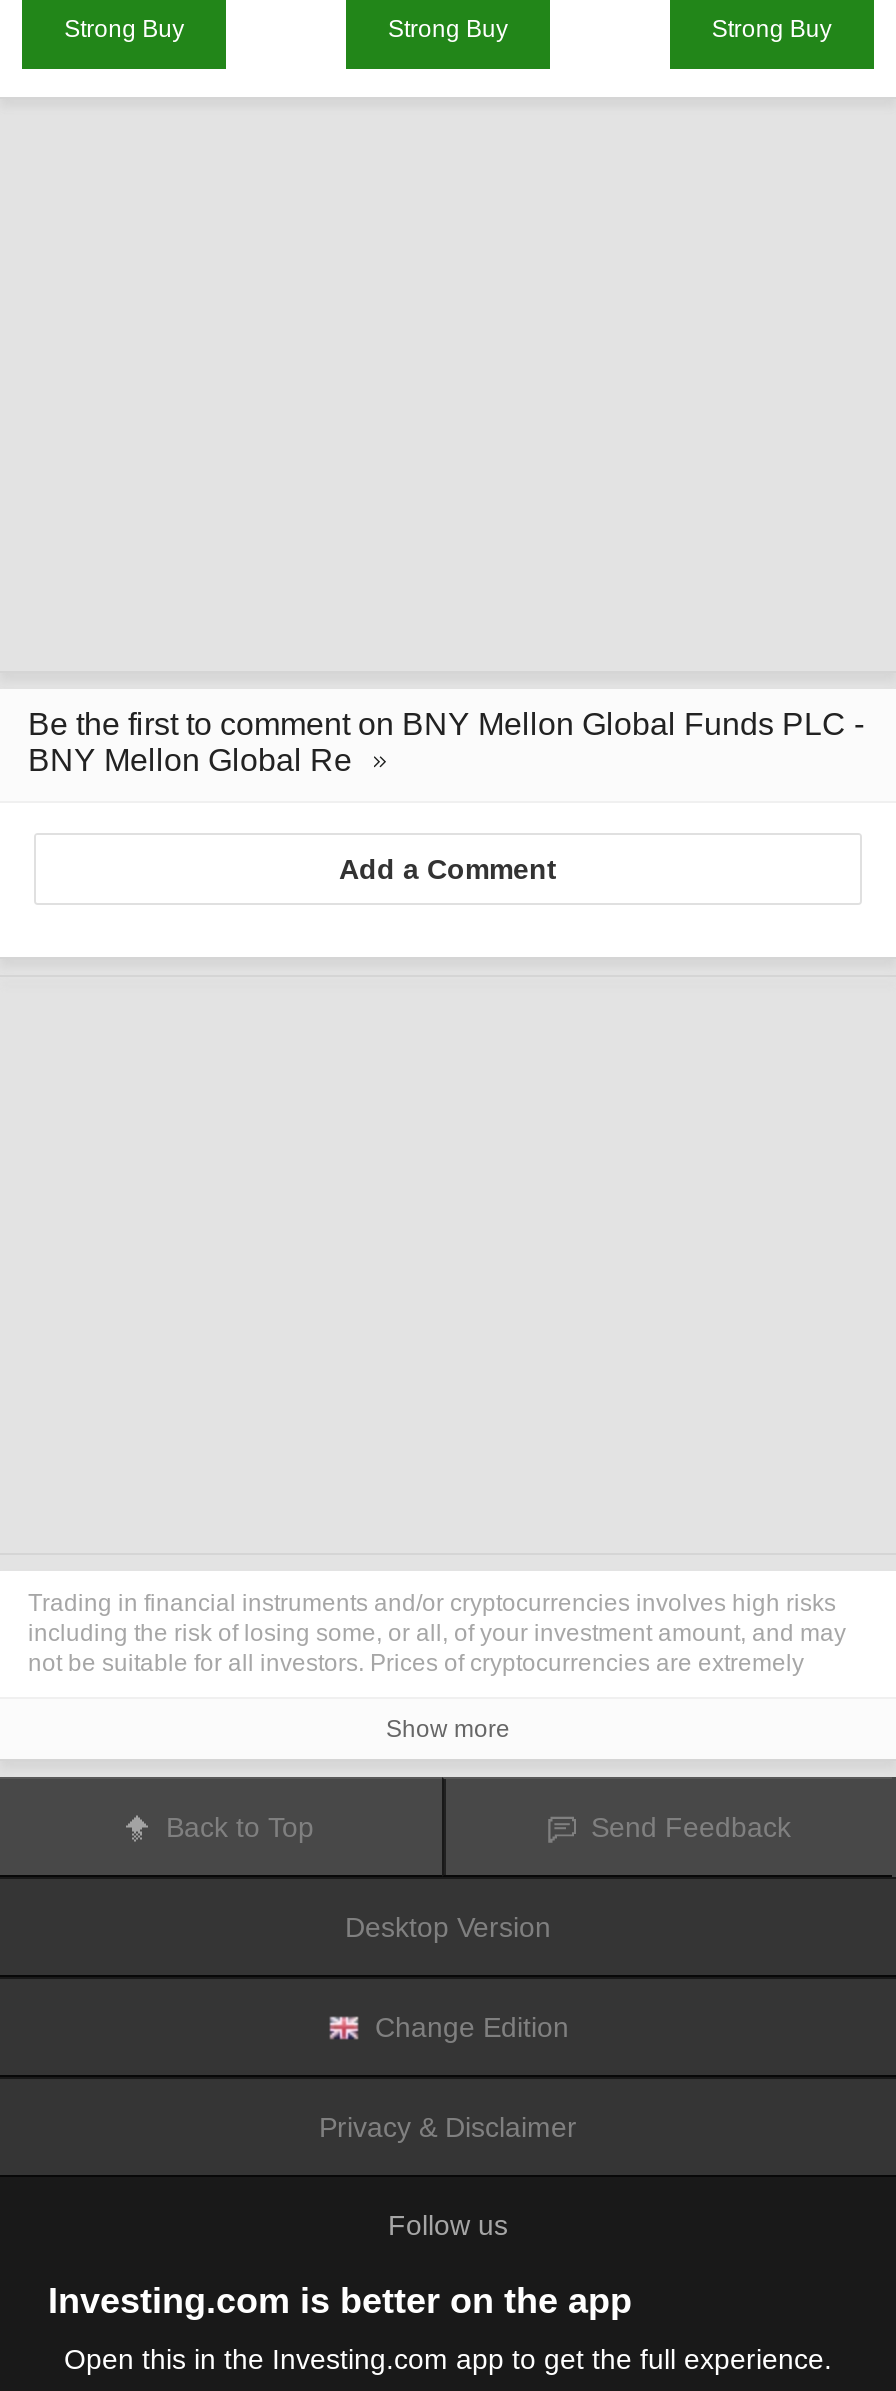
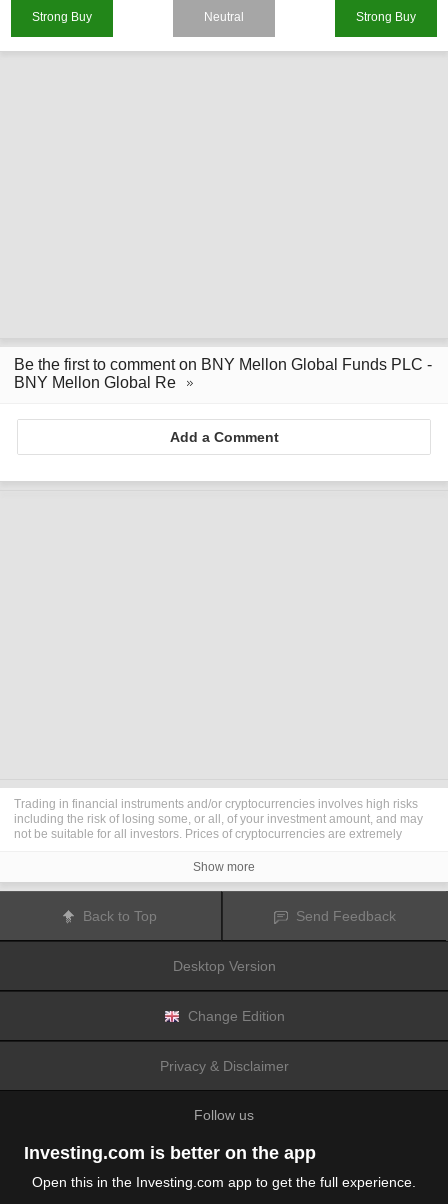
- Strong Buy
+ Neutral
